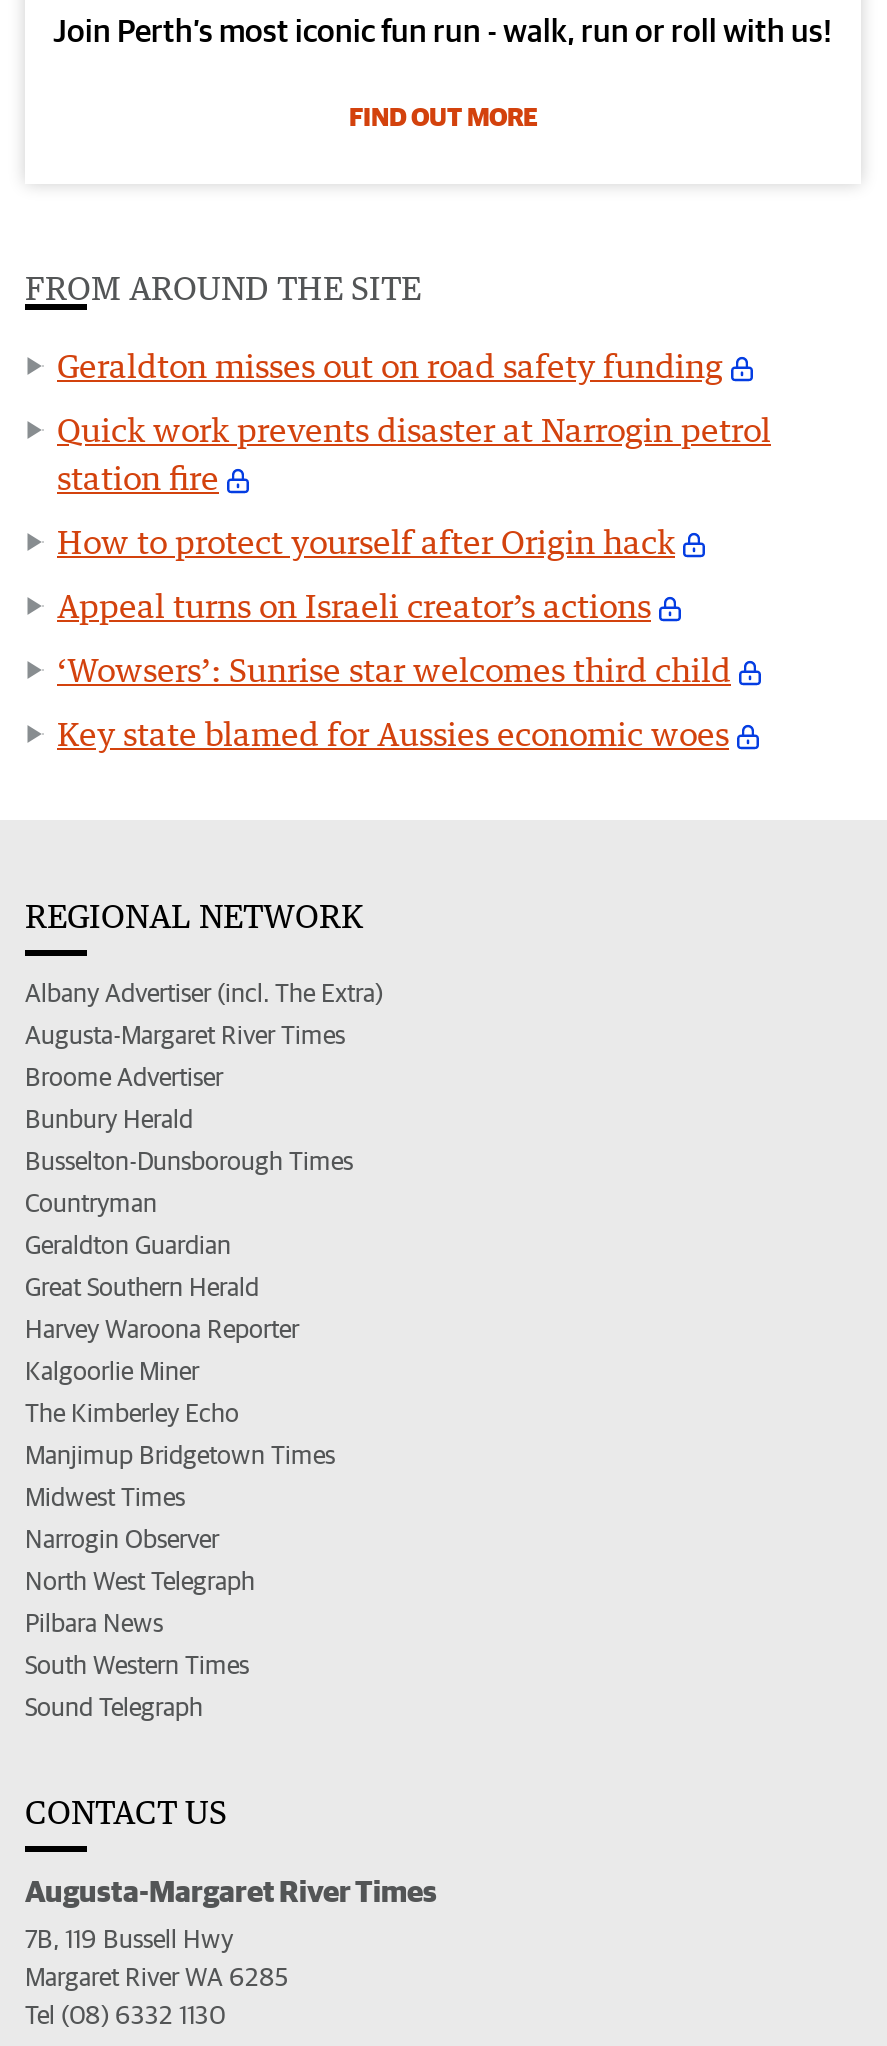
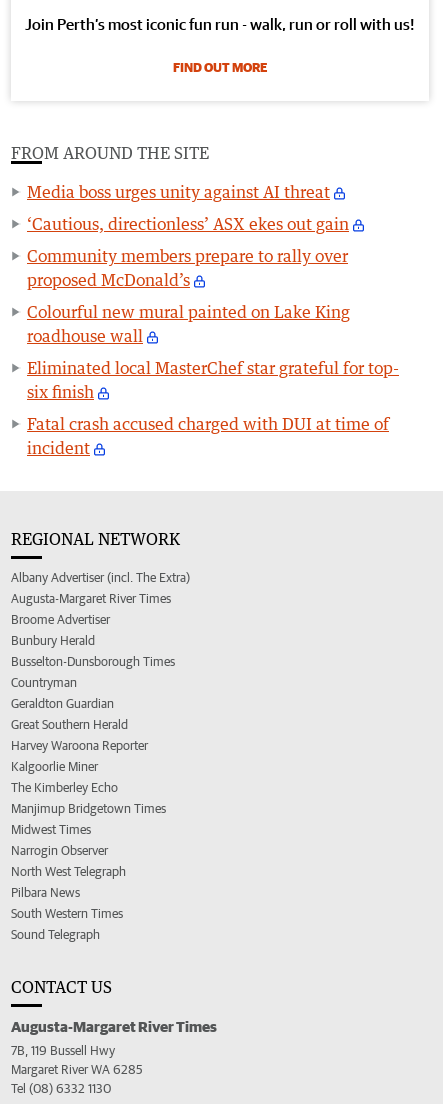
- Geraldton misses out on road safety funding
+ Media boss urges unity against AI threat

- Quick work prevents disaster at Narrogin petrol
- station fire
+ ‘Cautious, directionless’ ASX ekes out gain

- How to protect yourself after Origin hack
+ Community members prepare to rally over
+ proposed McDonald’s

- Appeal turns on Israeli creator’s actions
+ Colourful new mural painted on Lake King
+ roadhouse wall

- ‘Wowsers’: Sunrise star welcomes third child
+ Eliminated local MasterChef star grateful for top-
+ six finish

- Key state blamed for Aussies economic woes
+ Fatal crash accused charged with DUI at time of
+ incident
